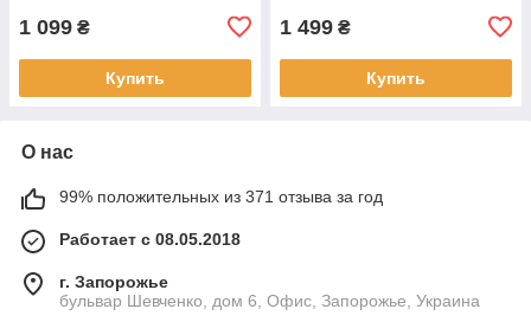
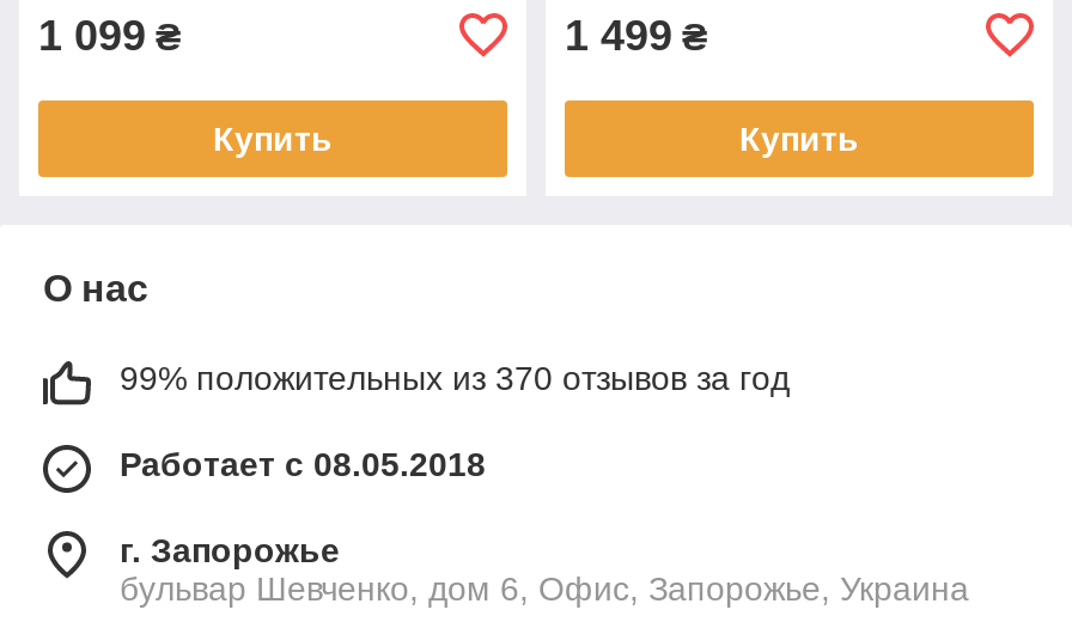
- 99% положительных из 371 отзыва за год
+ 99% положительных из 370 отзывов за год
